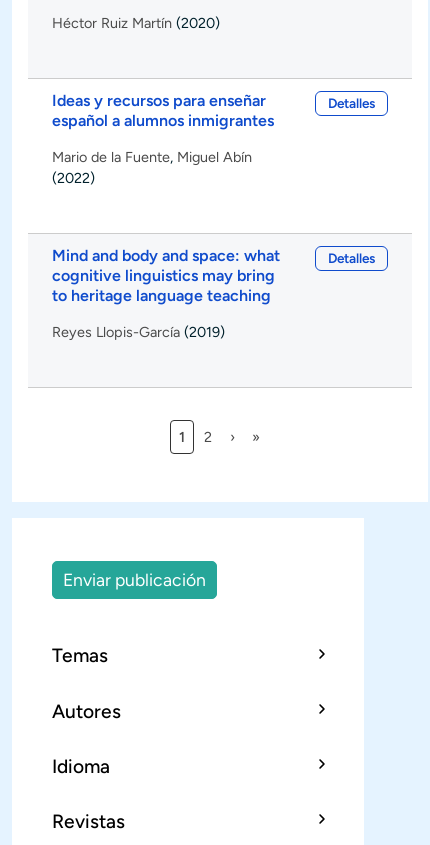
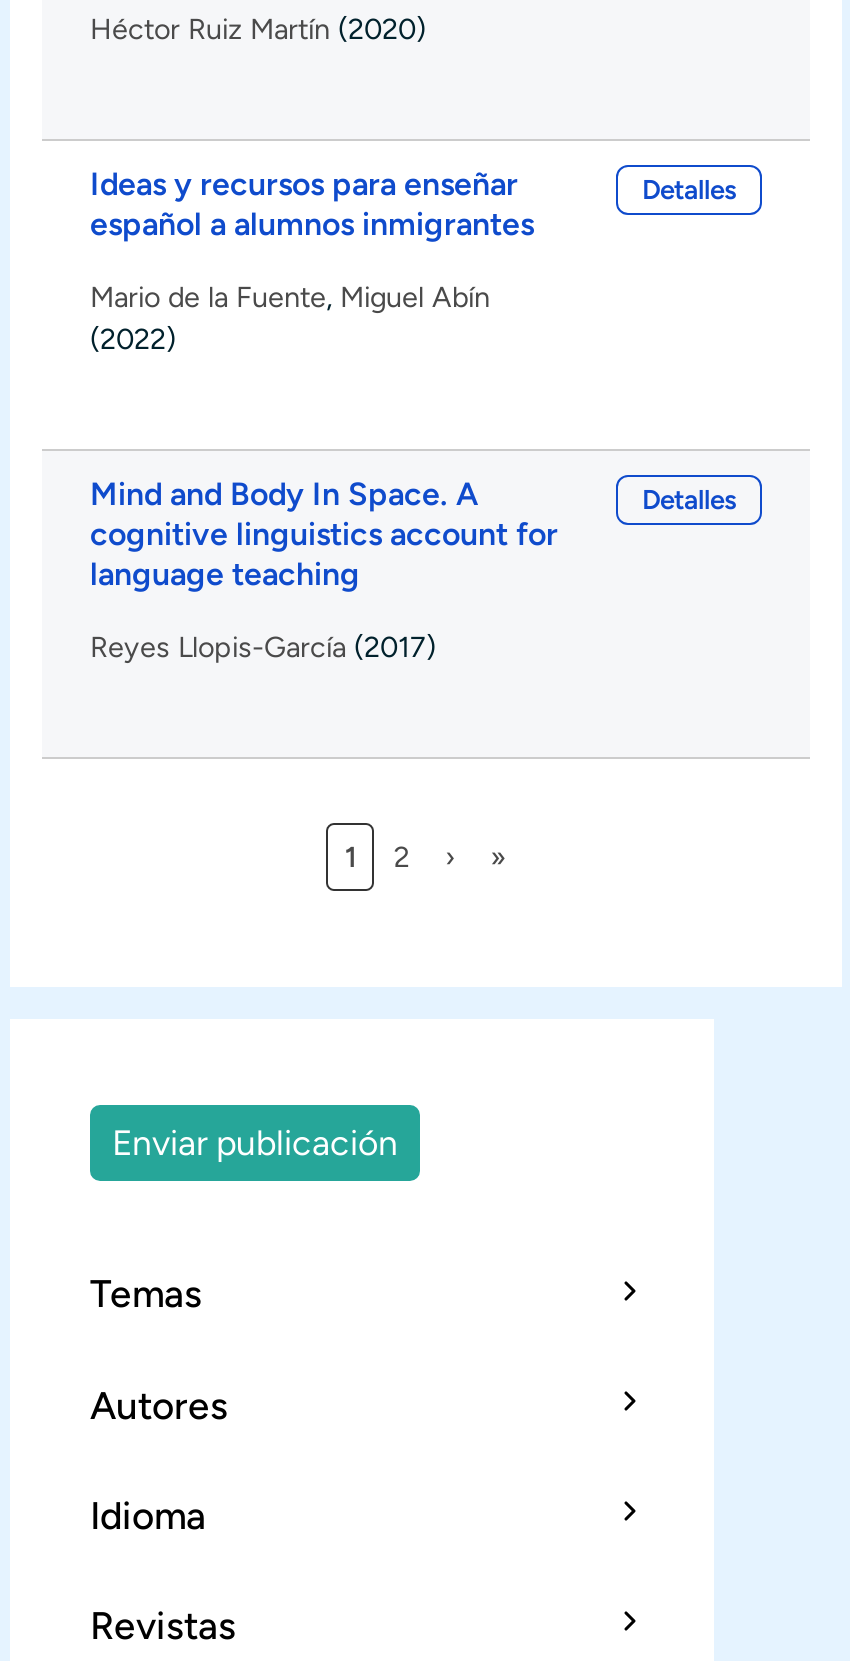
- Mind and body and space: what
- cognitive linguistics may bring
- to heritage language teaching
+ Mind and Body In Space. A
+ cognitive linguistics account for
+ language teaching

- Reyes Llopis-García (2019)
+ Reyes Llopis-García (2017)
